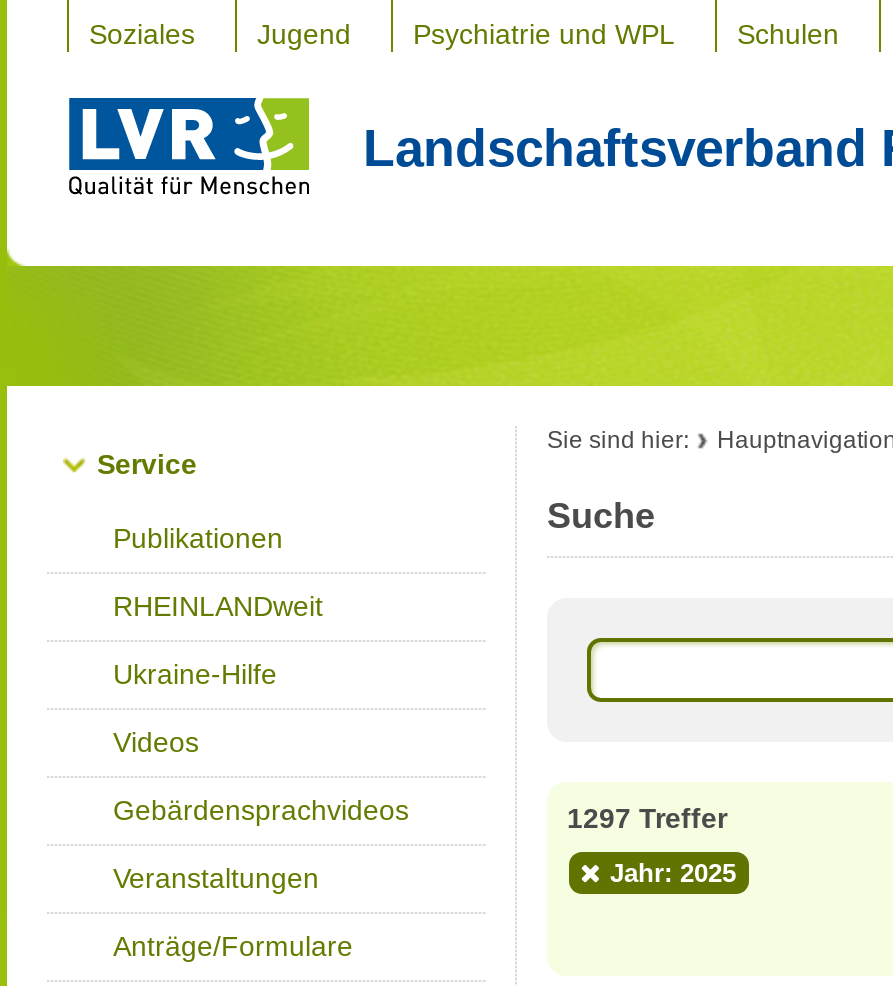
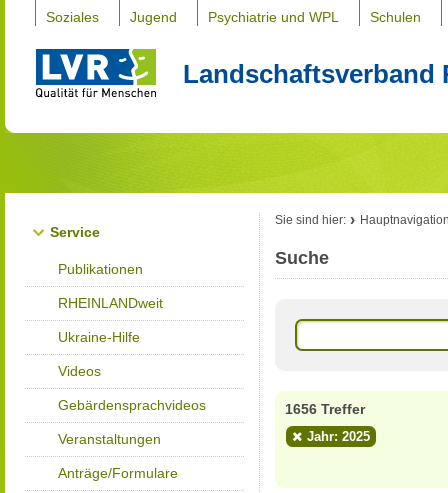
- 1297 Treffer
+ 1656 Treffer
